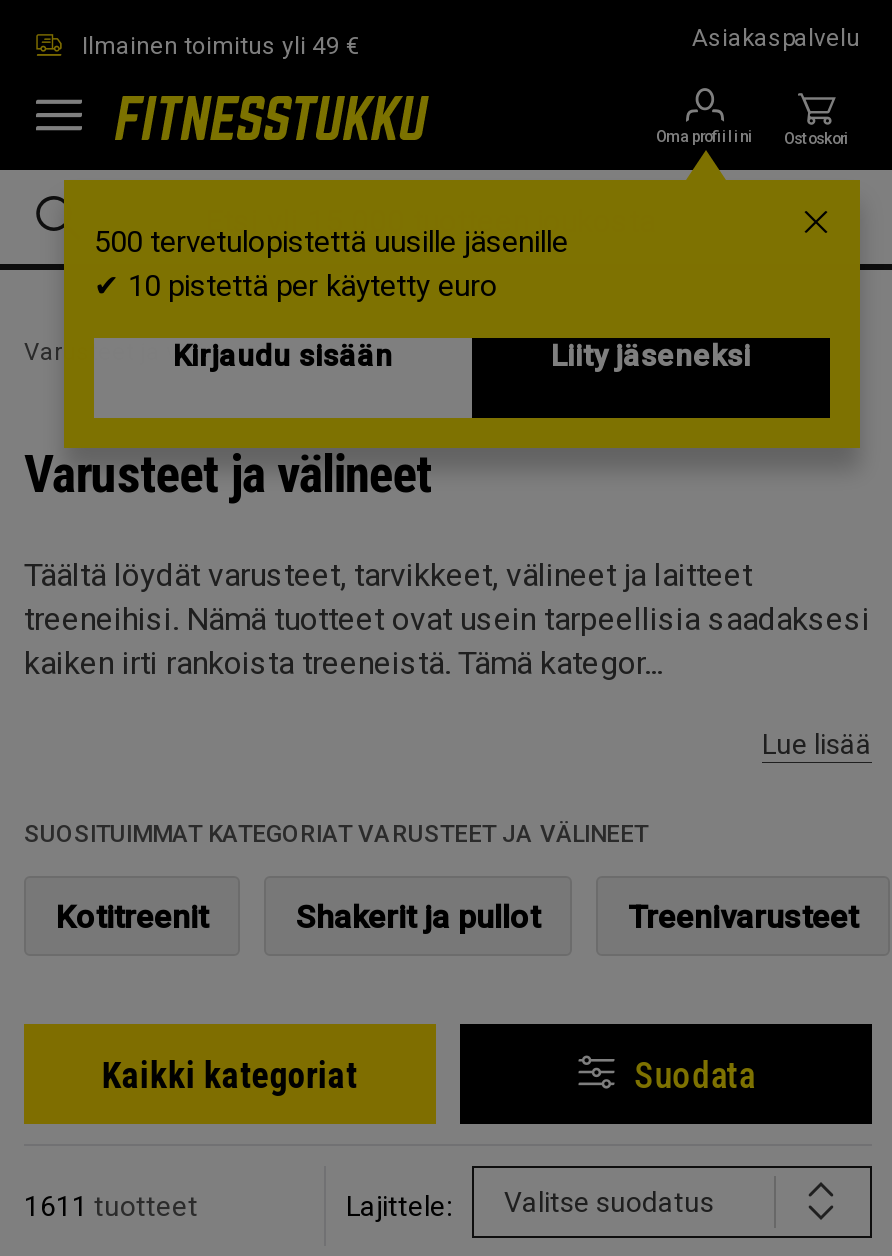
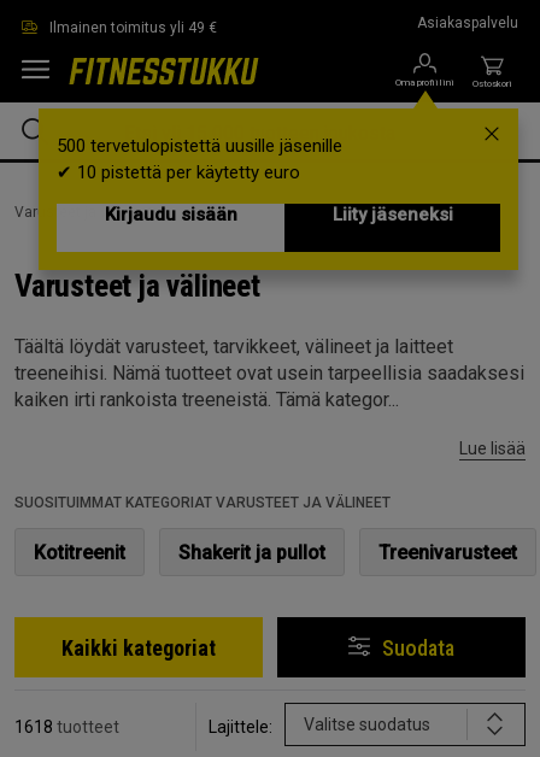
- 1611 tuotteet
+ 1618 tuotteet
